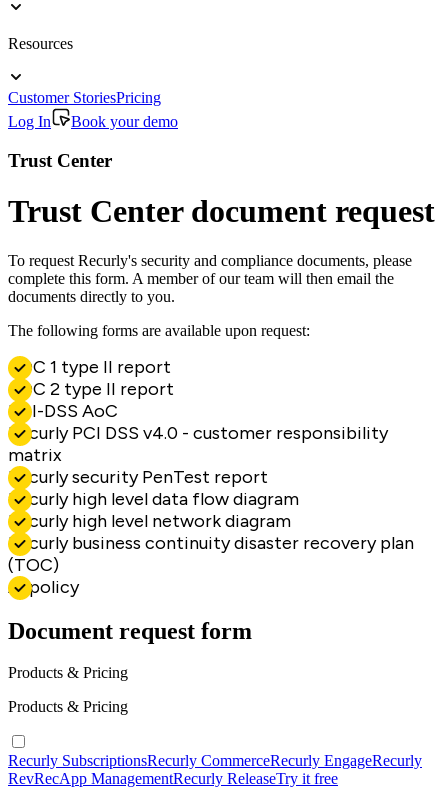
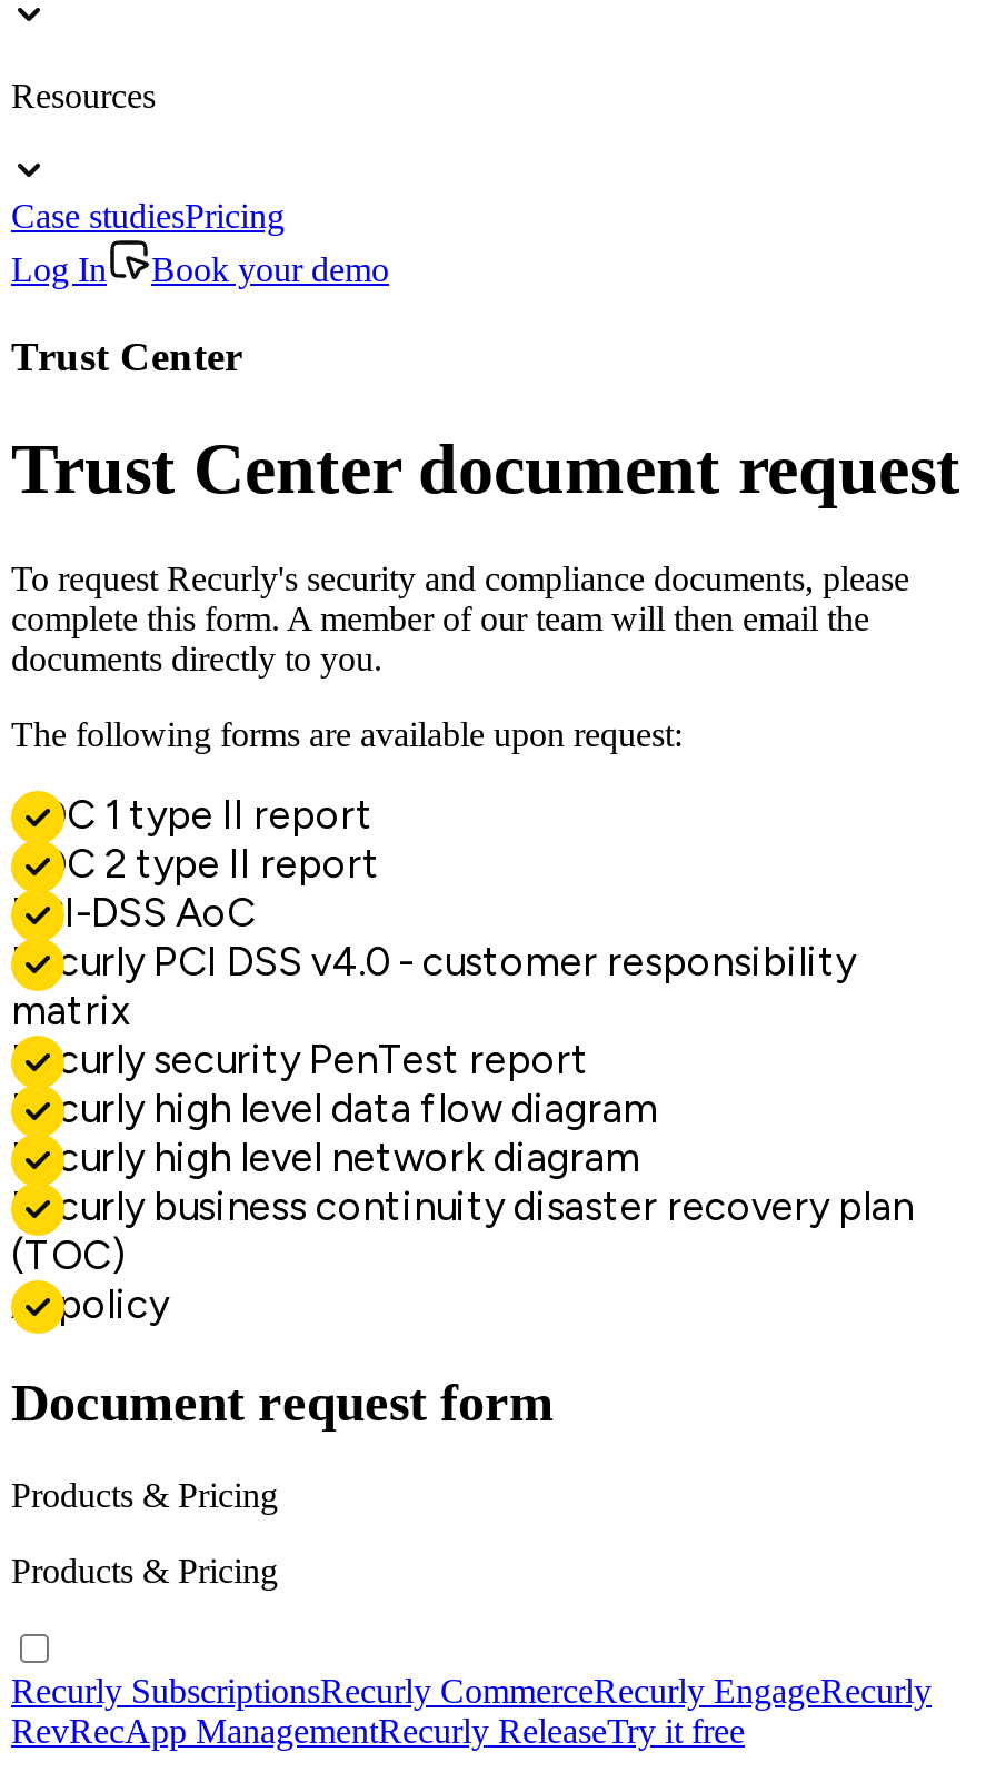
- Customer StoriesPricing
+ Case studiesPricing
